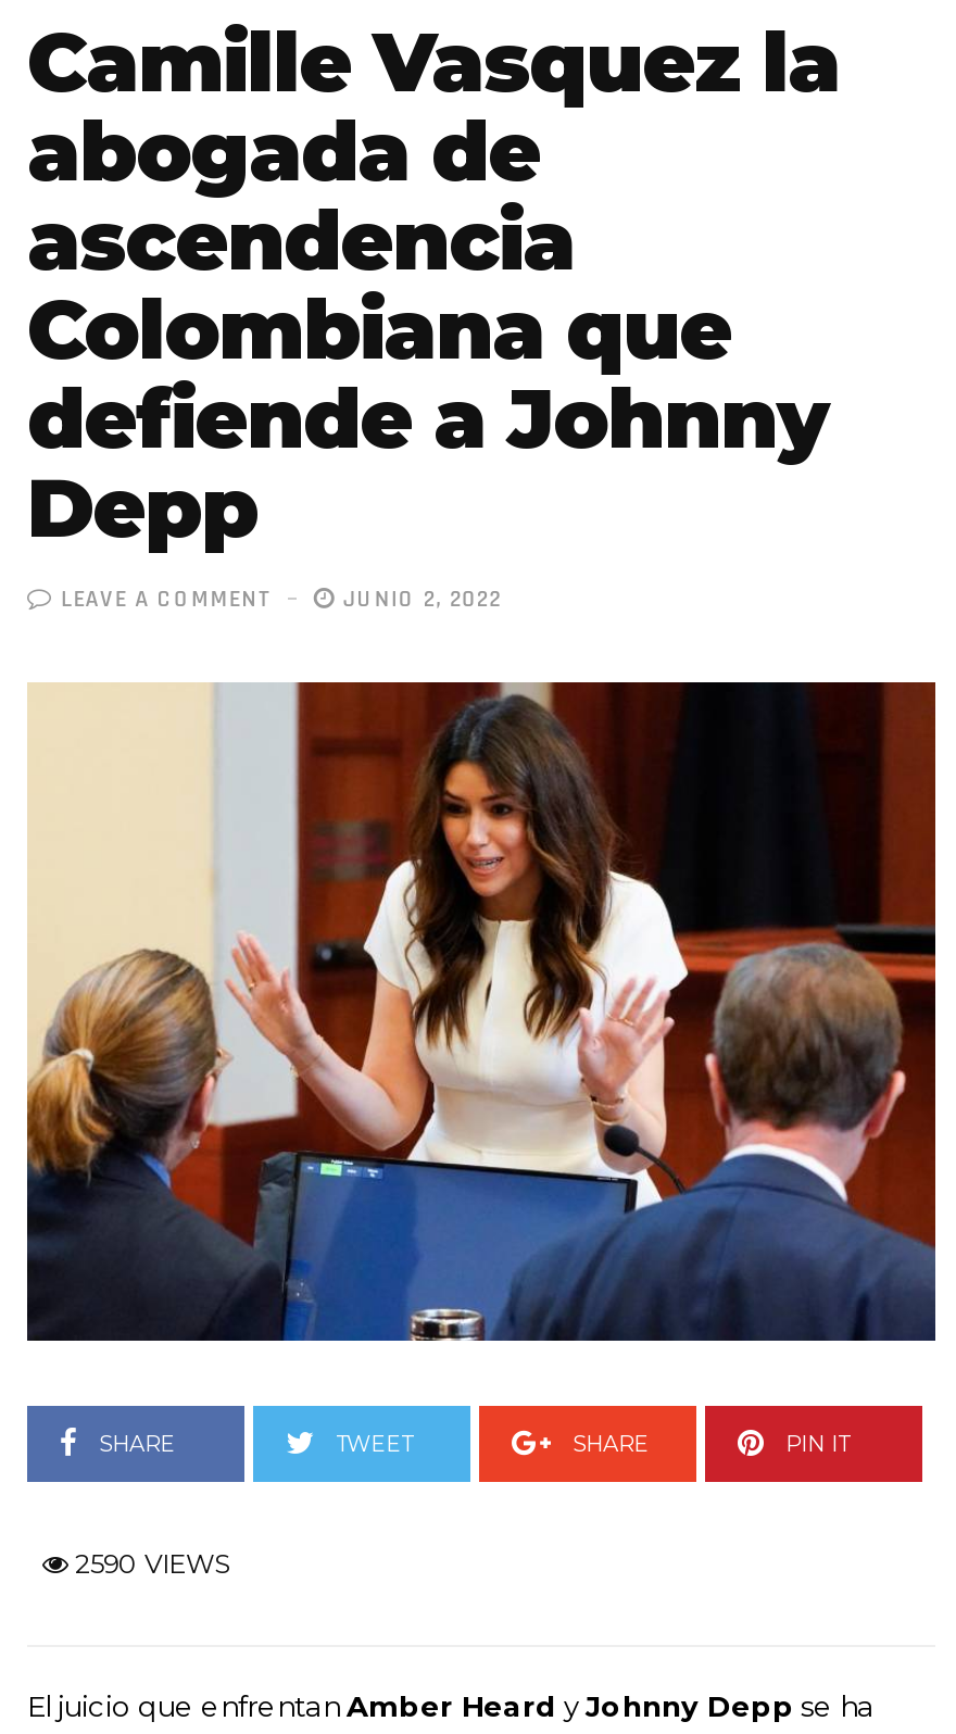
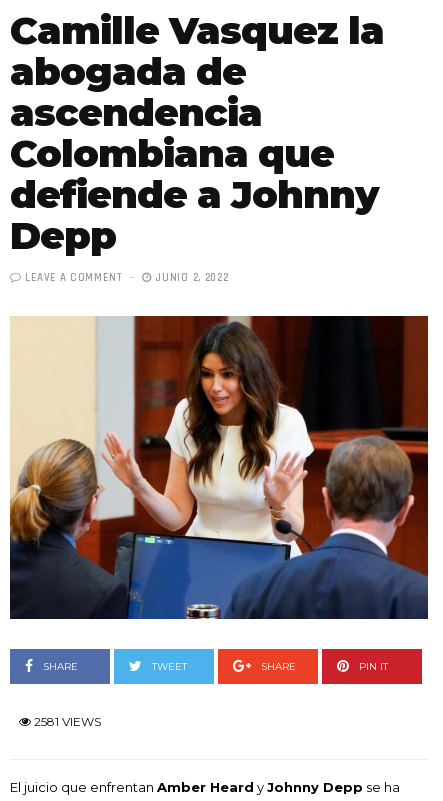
- 2590 VIEWS
+ 2581 VIEWS
